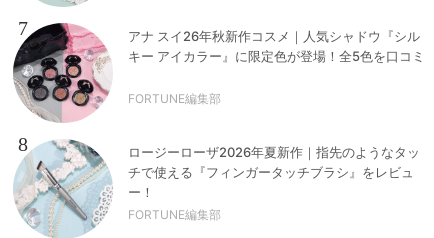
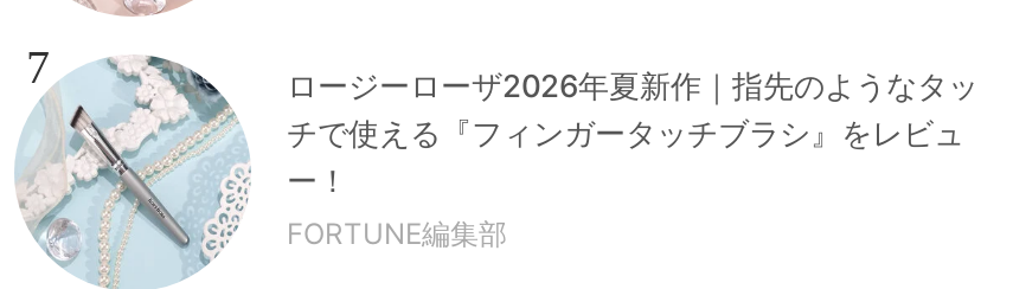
- [image]
- アナ スイ26年秋新作コスメ｜人気シャドウ『シル
- キー アイカラー』に限定色が登場！全5色を口コミ
- FORTUNE編集部
- 8
